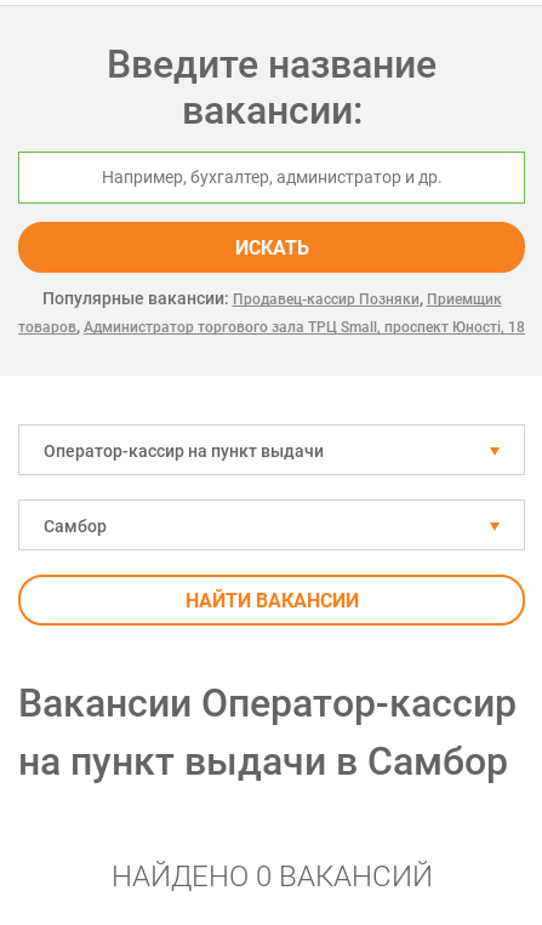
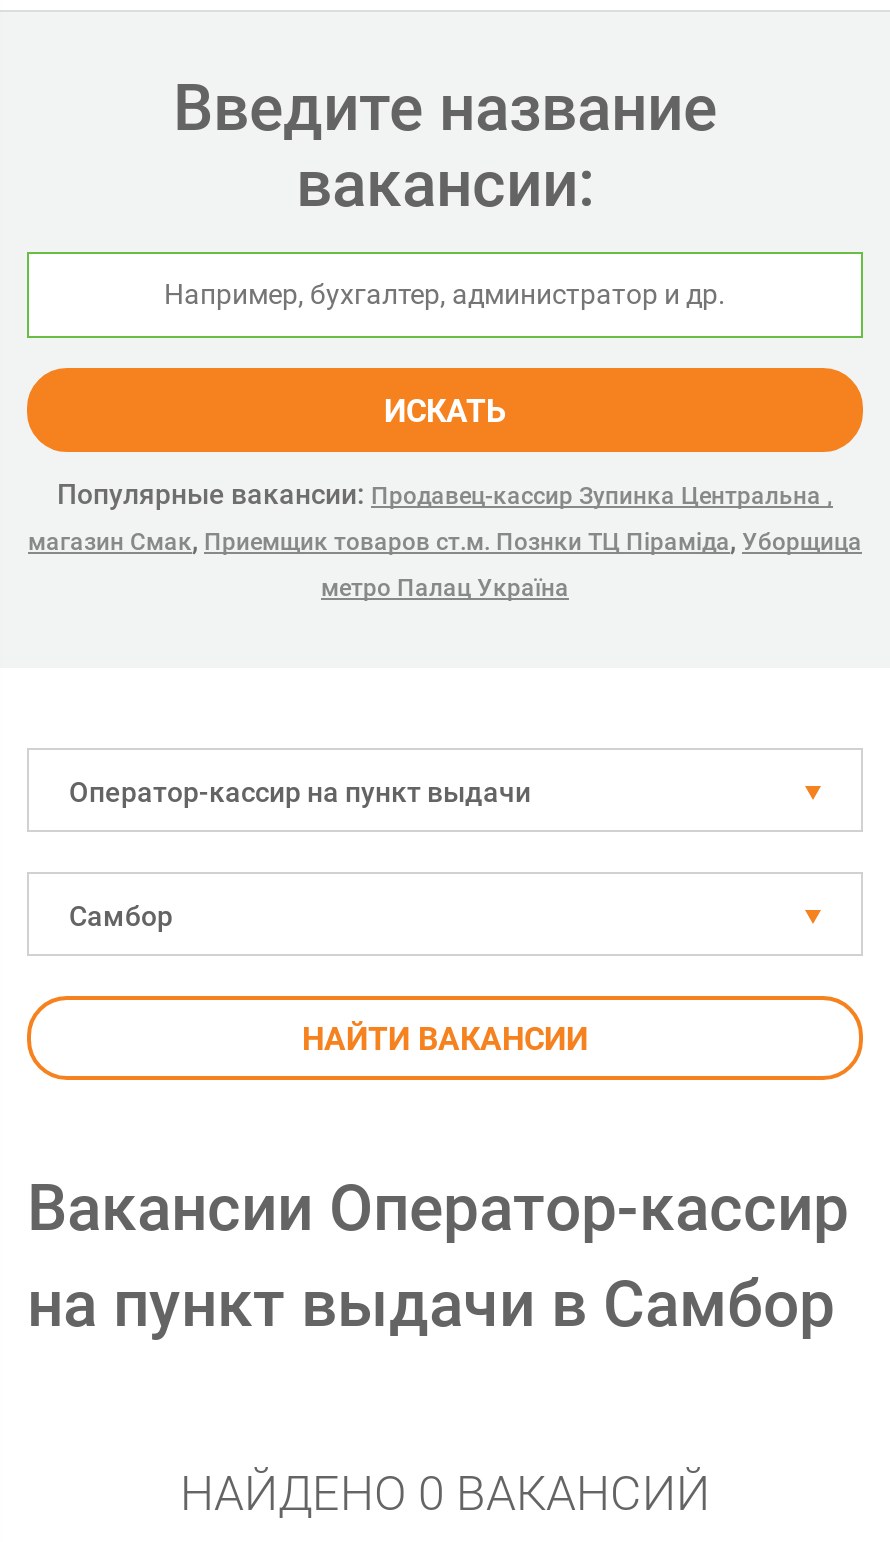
- Популярные вакансии: Продавец-кассир Позняки, Приемщик
- товаров, Администратор торгового зала ТРЦ Small, проспект Юності, 18
+ Популярные вакансии: Продавец-кассир Зупинка Центральна ,
+ магазин Смак, Приемщик товаров ст.м. Познки ТЦ Піраміда, Уборщица
+ метро Палац Україна
